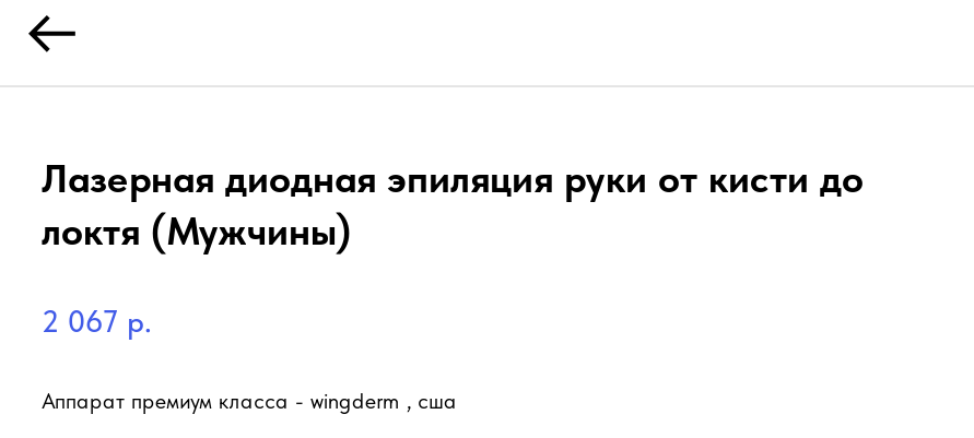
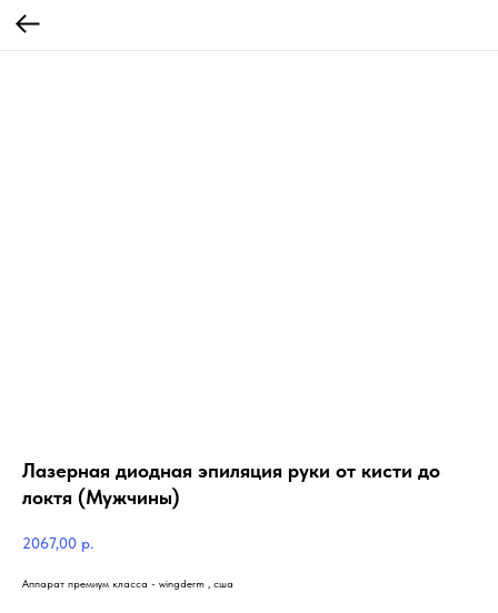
- 2 067 р.
+ 2067,00 р.
